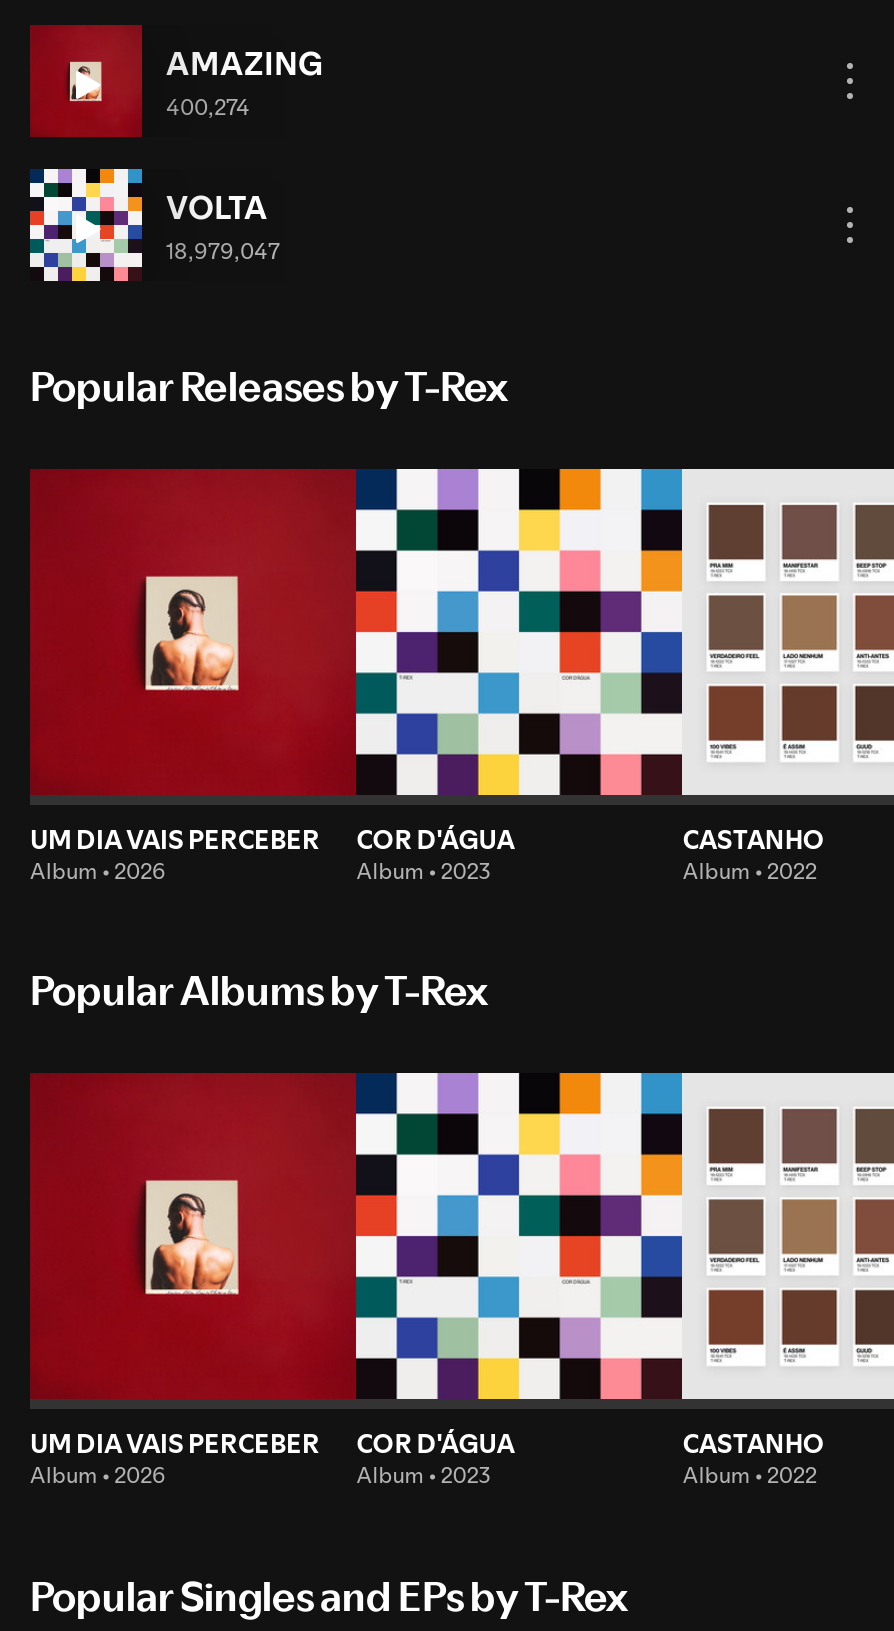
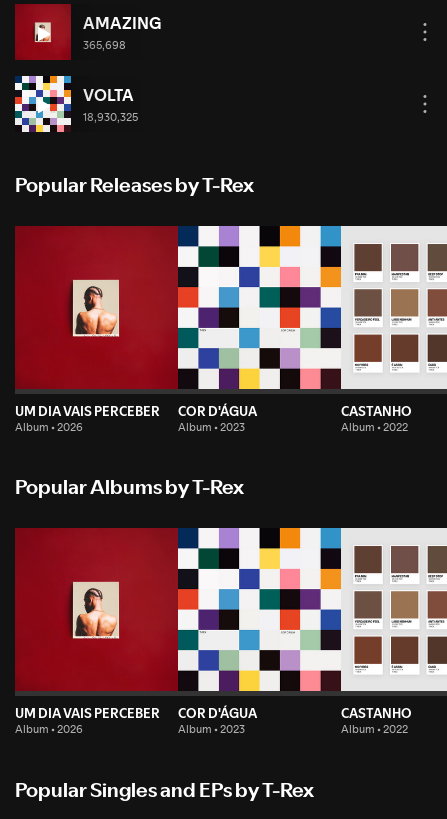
- 400,274
+ 365,698

- 18,979,047
+ 18,930,325
